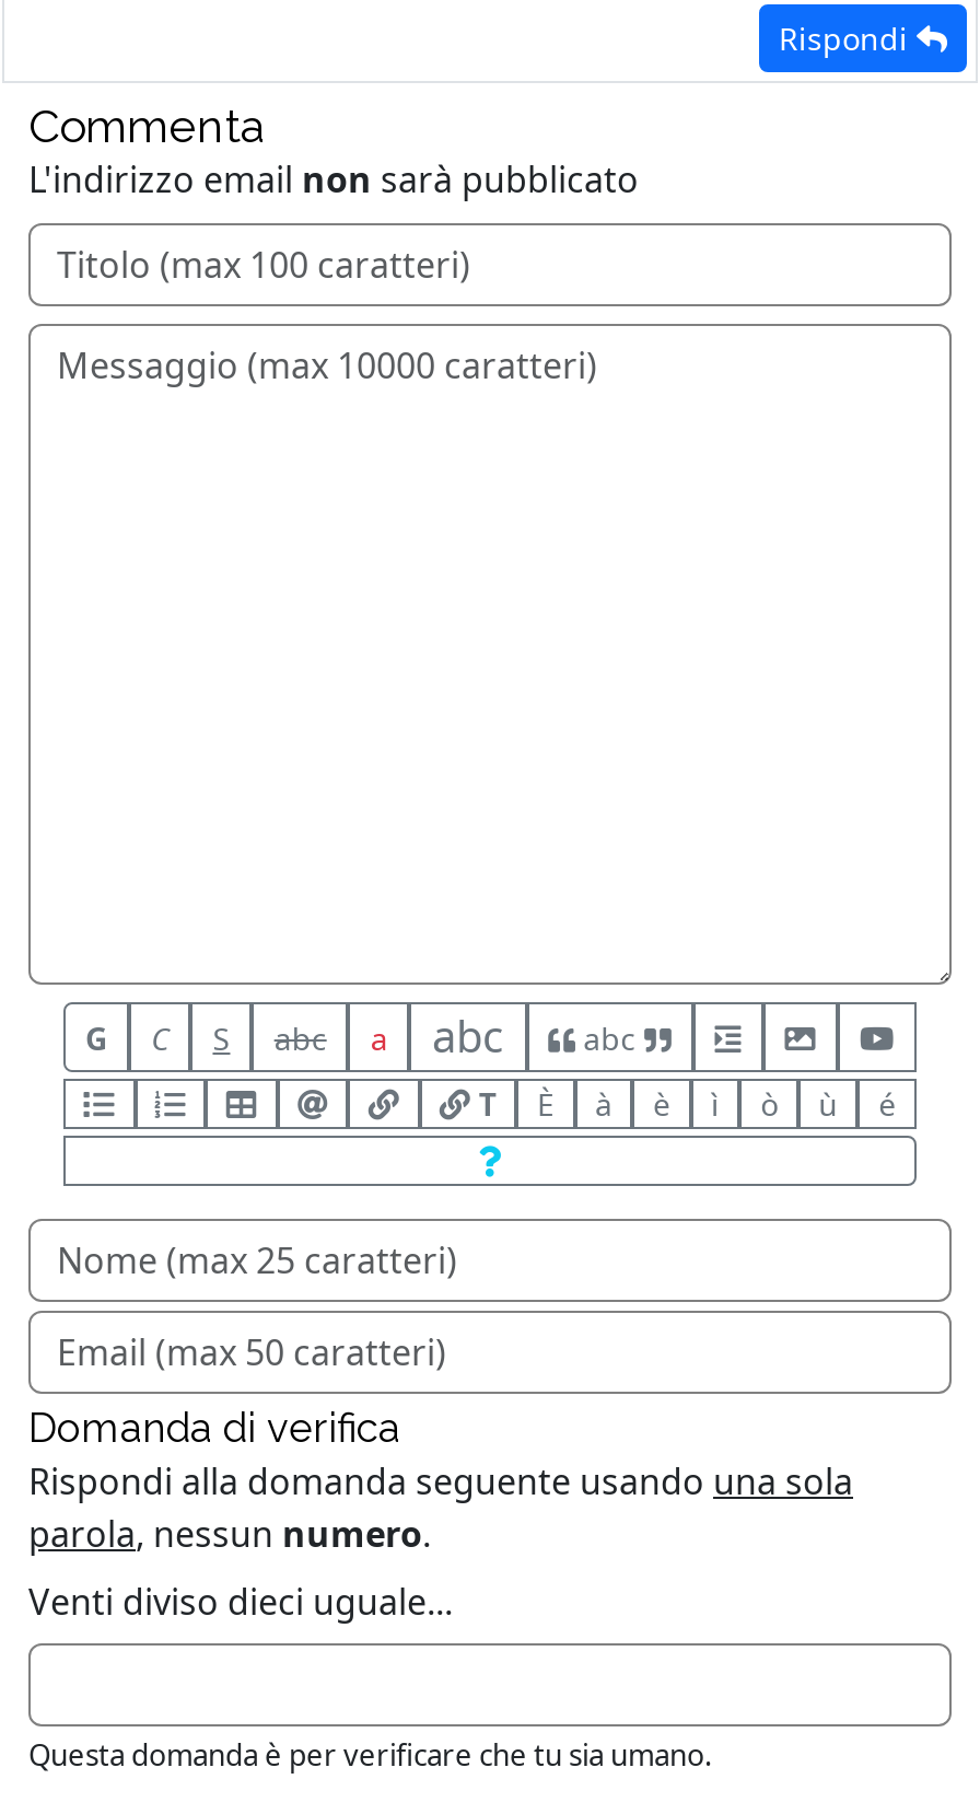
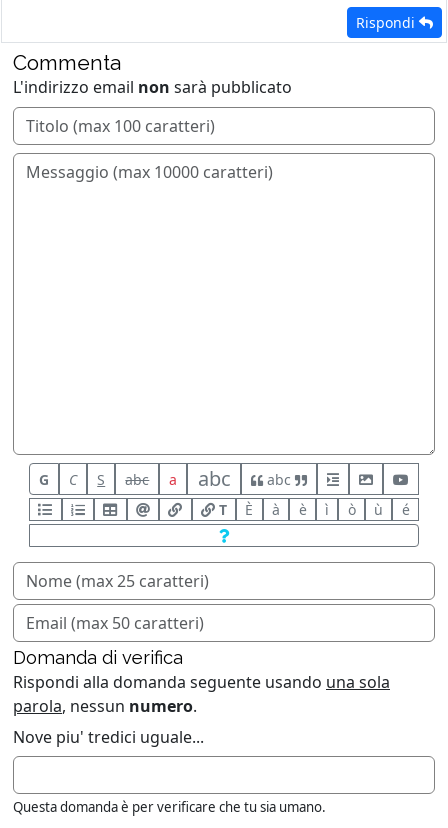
- Venti diviso dieci uguale...
+ Nove piu' tredici uguale...
